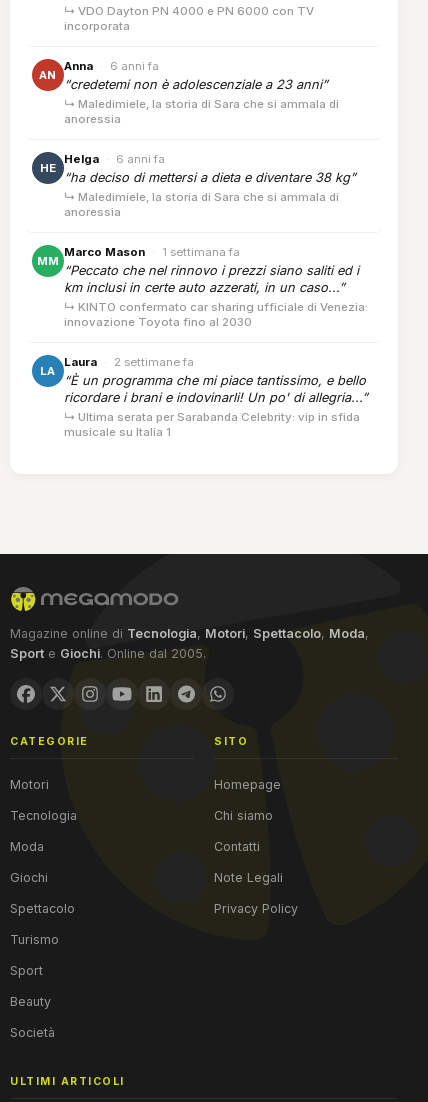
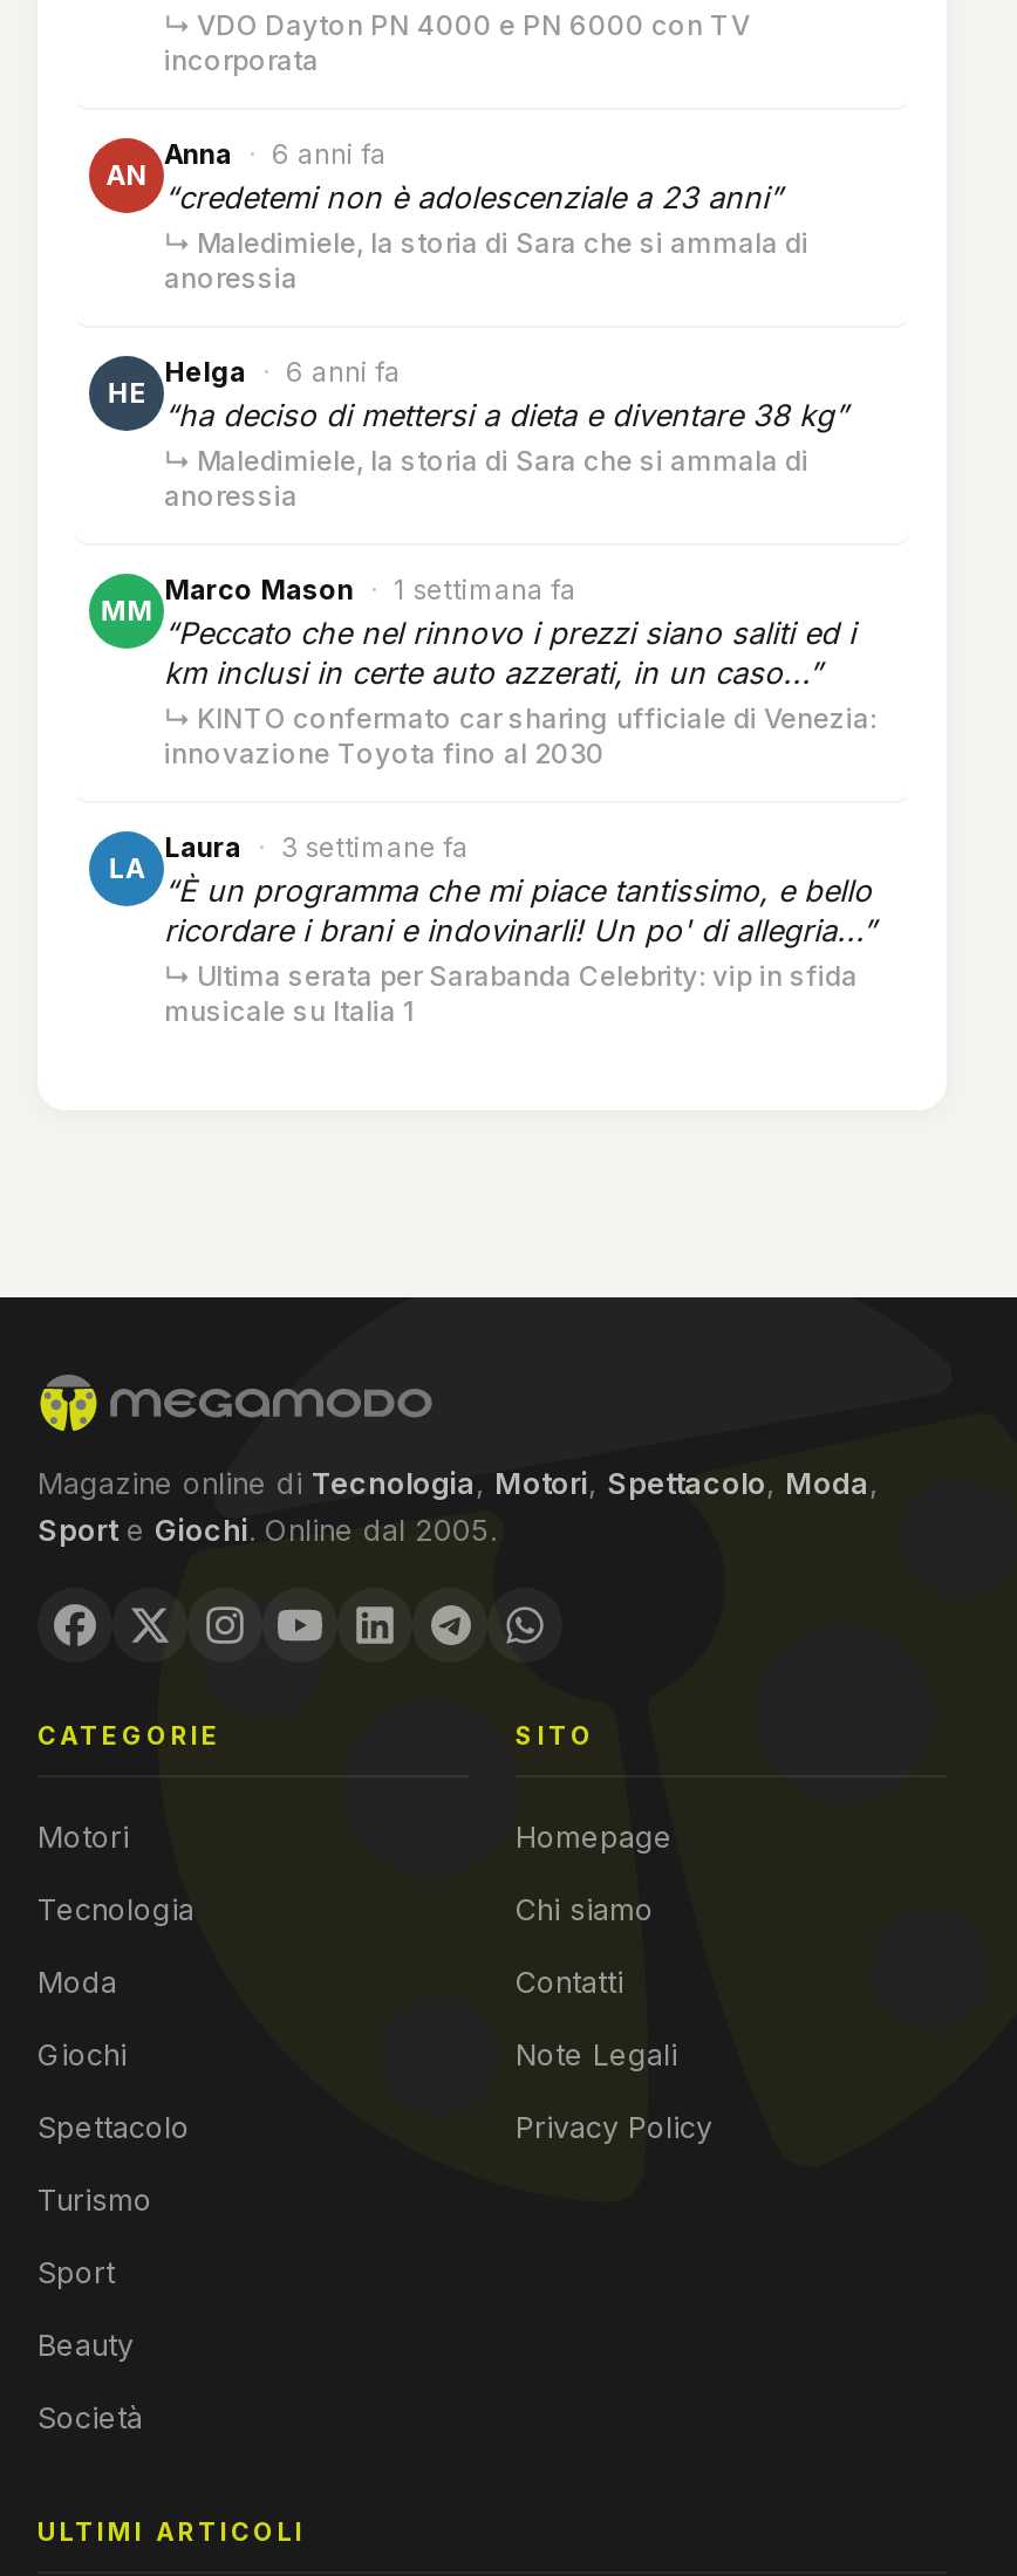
- Laura · 2 settimane fa
+ Laura · 3 settimane fa
